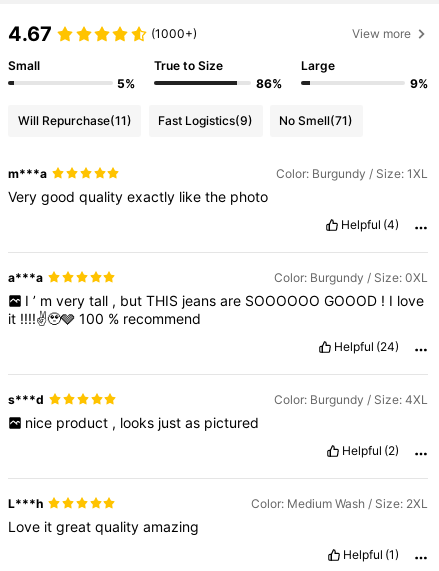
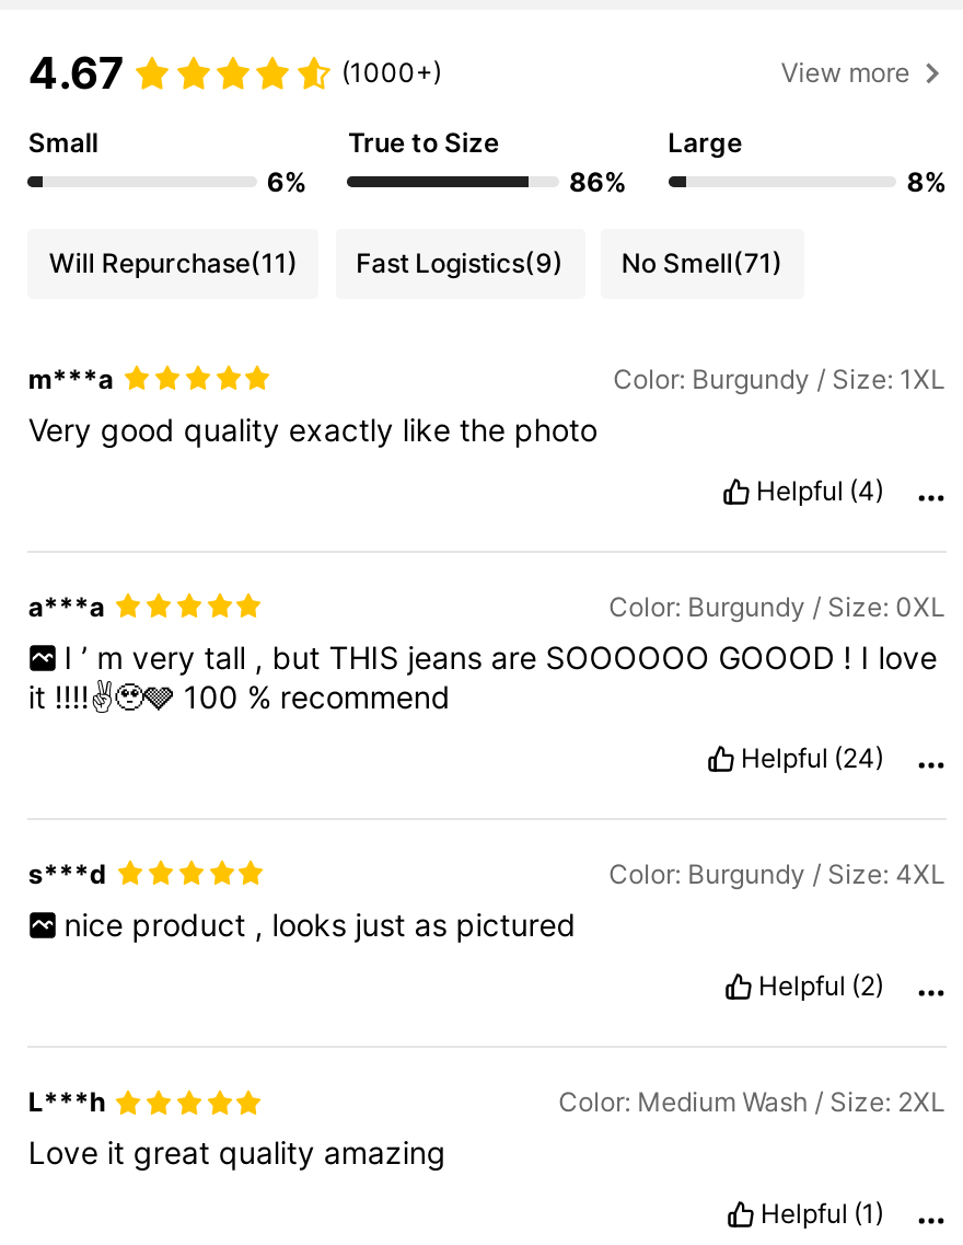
- 5%
+ 6%

- 9%
+ 8%
